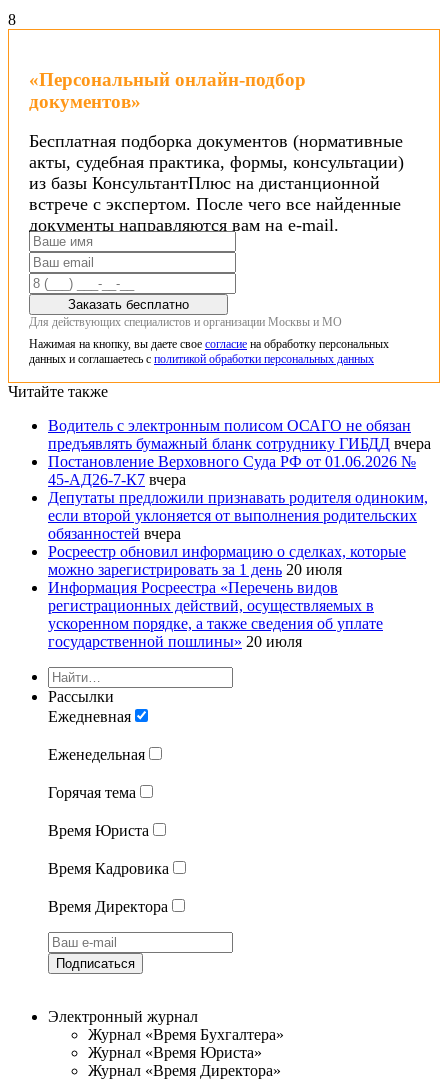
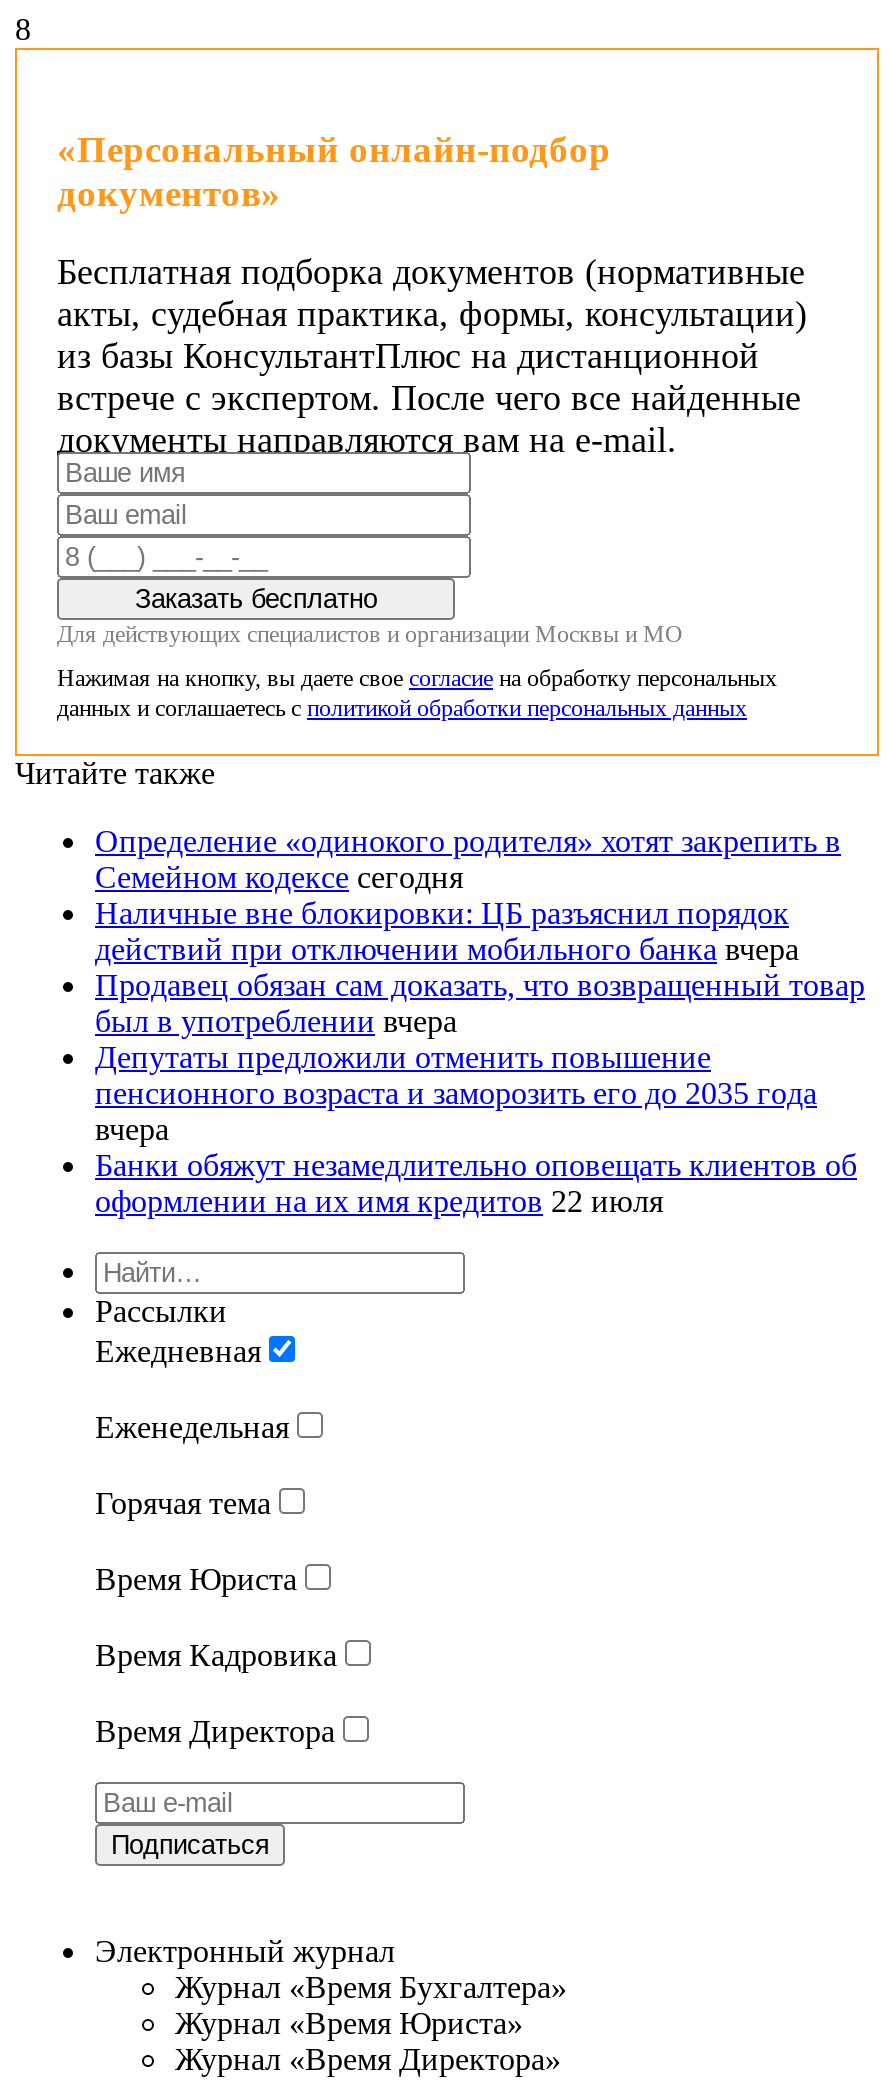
- Водитель с электронным полисом ОСАГО не обязан
- предъявлять бумажный бланк сотруднику ГИБДД вчера
- Постановление Верховного Суда РФ от 01.06.2026 №
- 45-АД26-7-К7 вчера
- Депутаты предложили признавать родителя одиноким,
- если второй уклоняется от выполнения родительских
- обязанностей вчера
- Росреестр обновил информацию о сделках, которые
- можно зарегистрировать за 1 день 20 июля
- Информация Росреестра «Перечень видов
- регистрационных действий, осуществляемых в
- ускоренном порядке, а также сведения об уплате
- государственной пошлины» 20 июля
+ Определение «одинокого родителя» хотят закрепить в
+ Семейном кодексе сегодня
+ Наличные вне блокировки: ЦБ разъяснил порядок
+ действий при отключении мобильного банка вчера
+ Продавец обязан сам доказать, что возвращенный товар
+ был в употреблении вчера
+ Депутаты предложили отменить повышение
+ пенсионного возраста и заморозить его до 2035 года
+ вчера
+ Банки обяжут незамедлительно оповещать клиентов об
+ оформлении на их имя кредитов 22 июля
